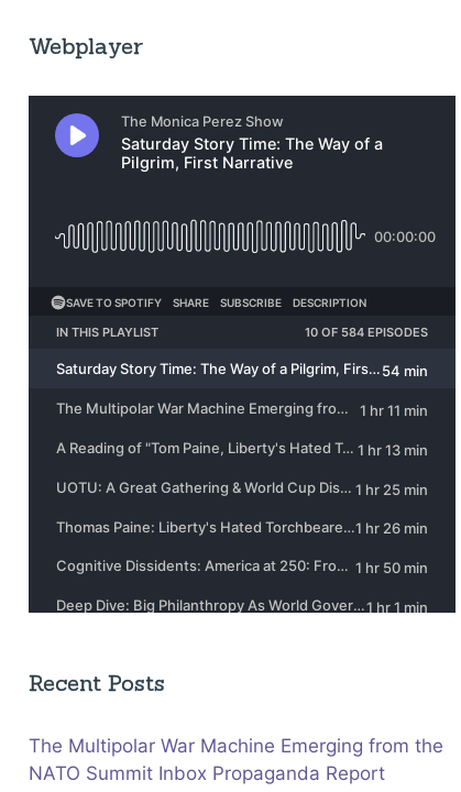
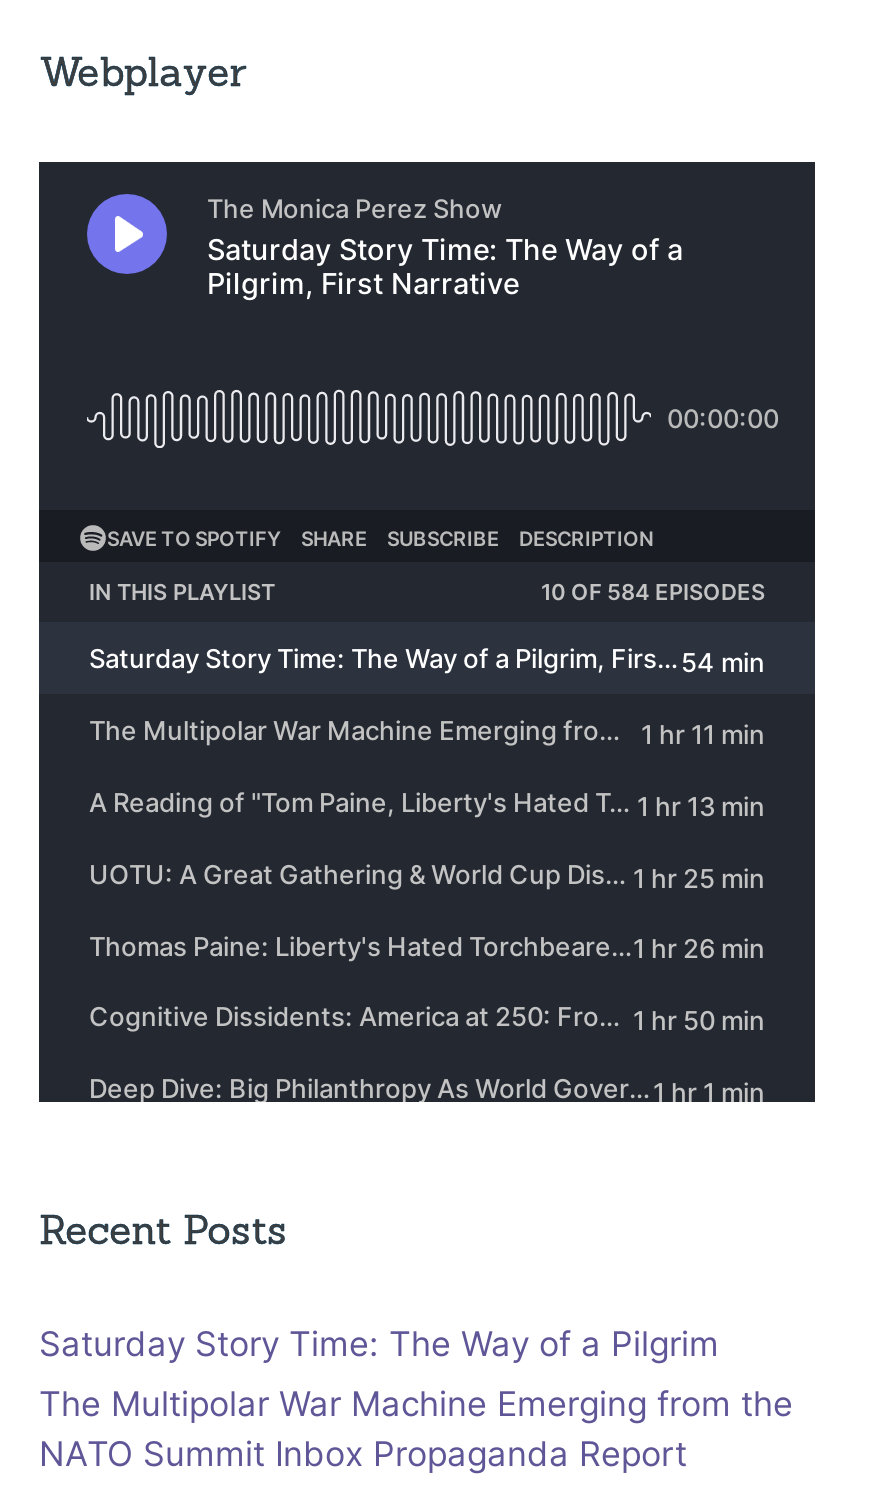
+ Saturday Story Time: The Way of a Pilgrim
